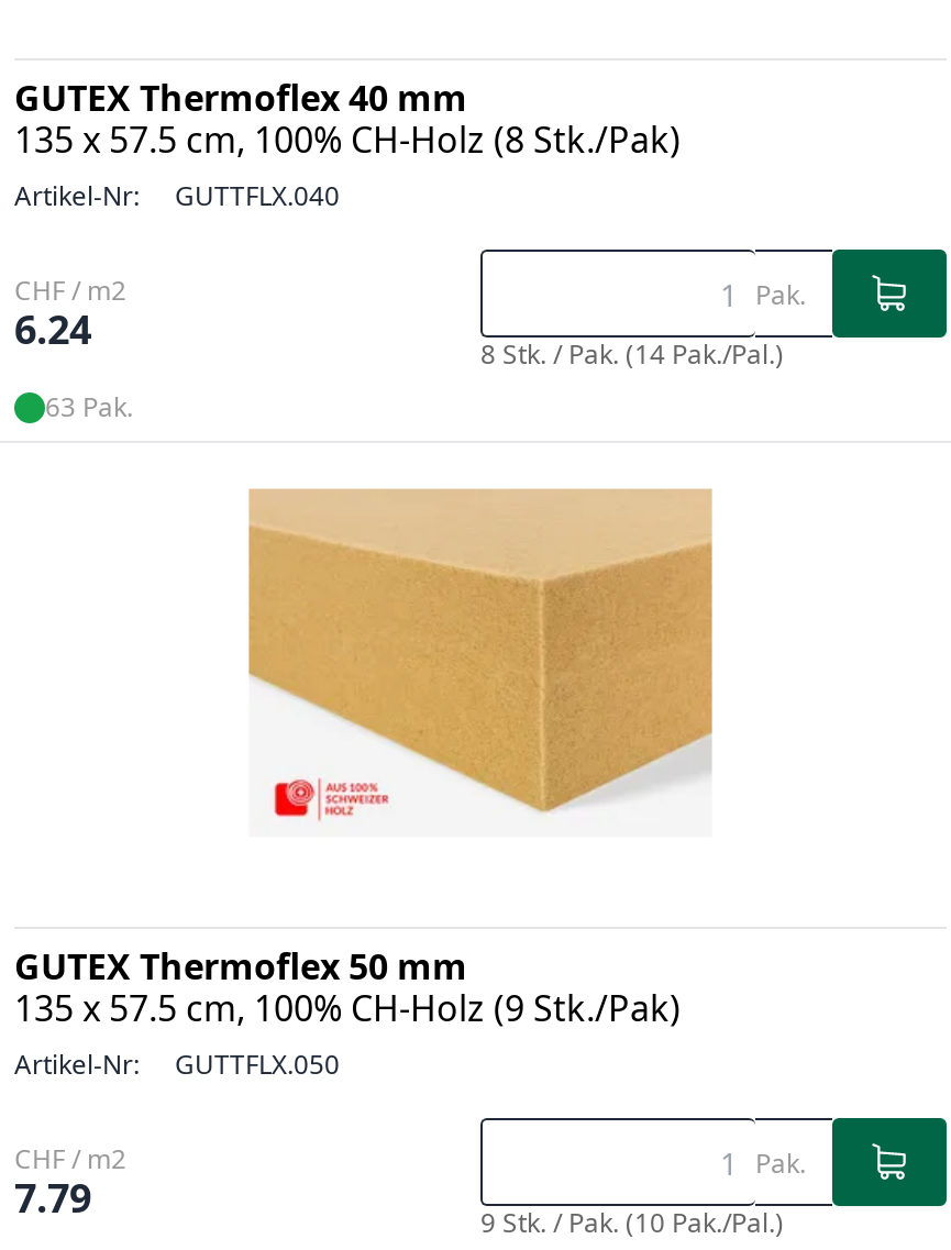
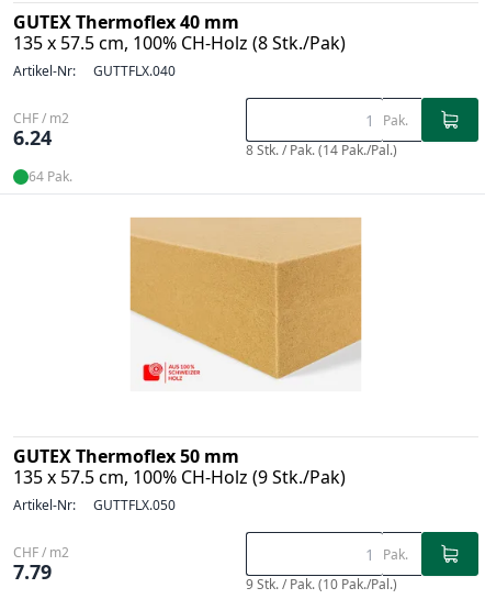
- 63 Pak.
+ 64 Pak.
